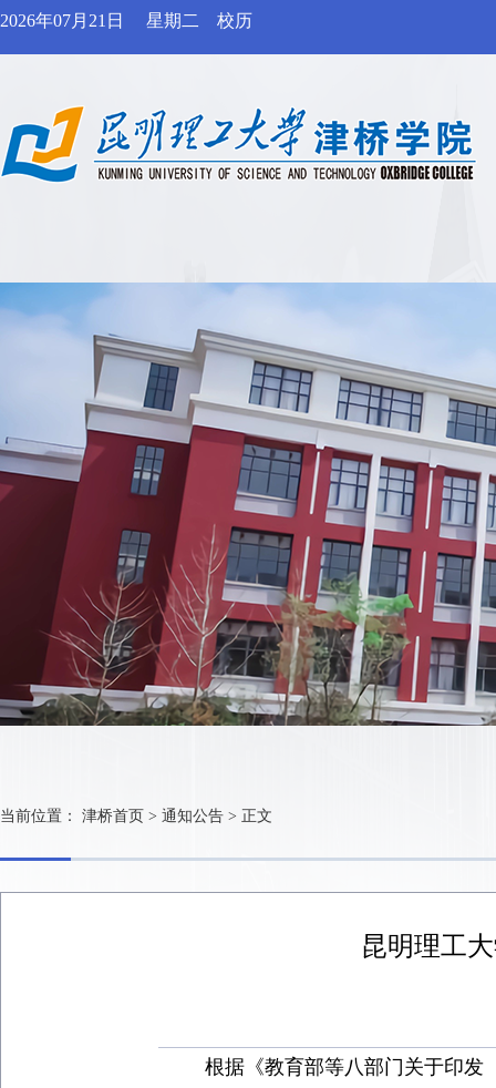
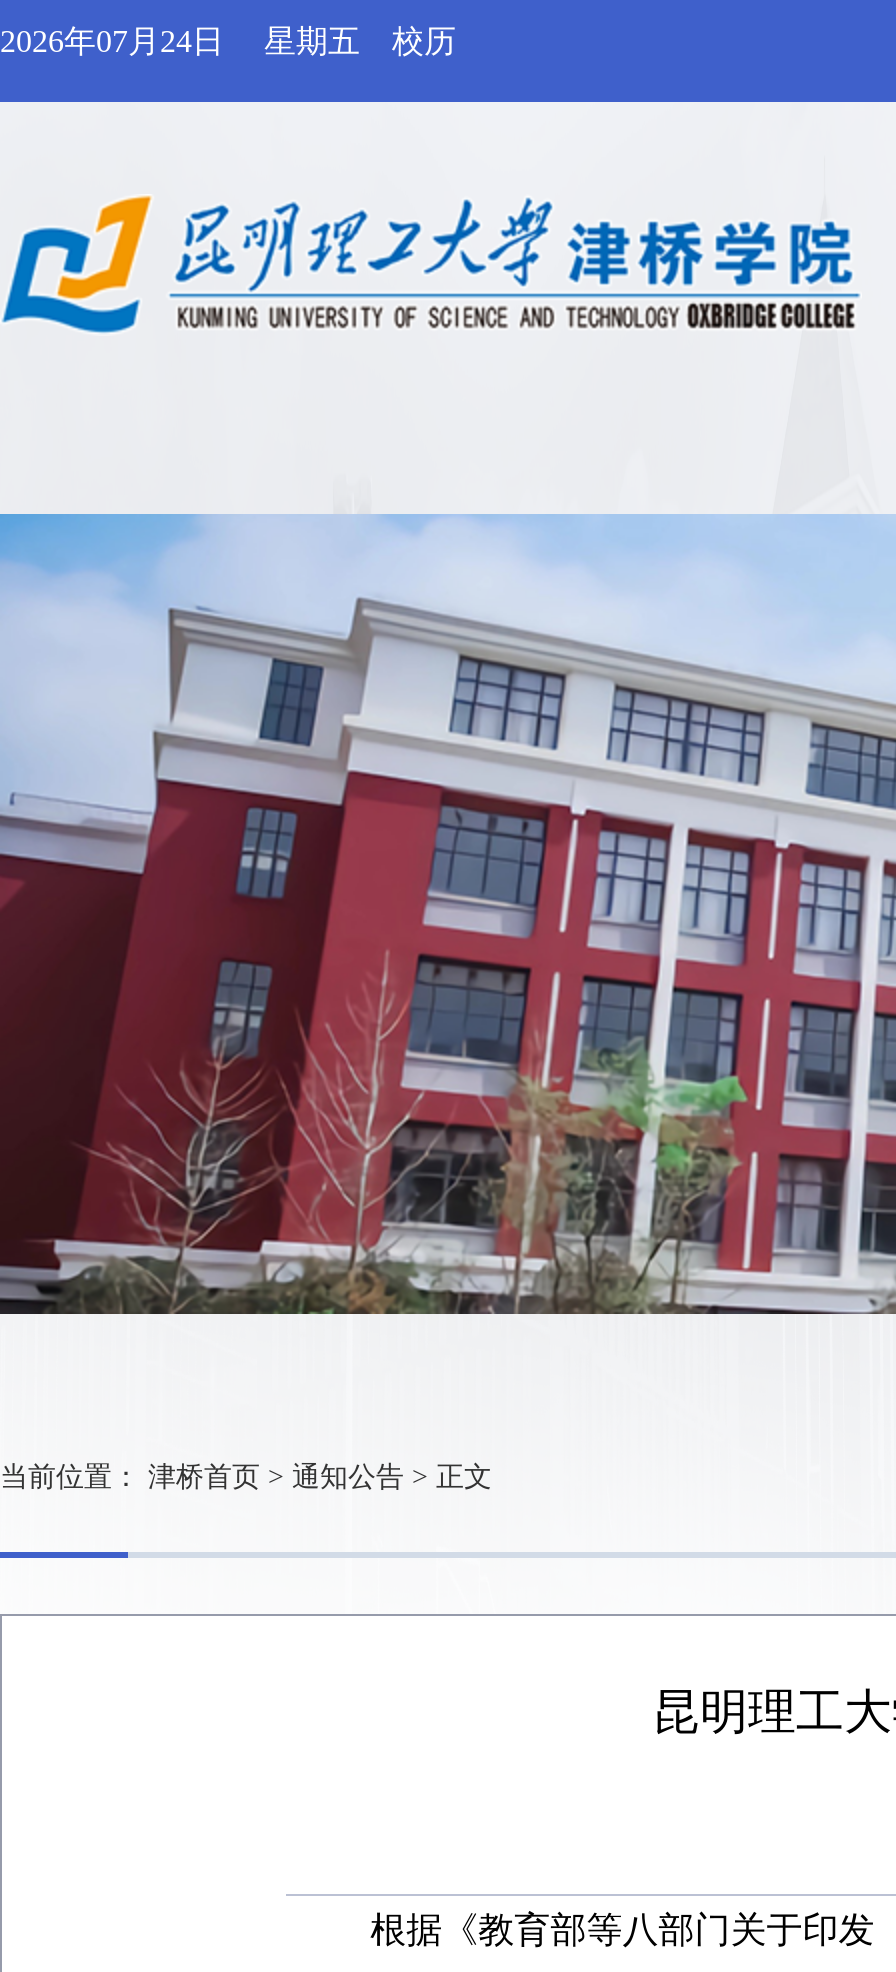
- 2026年07月21日
+ 2026年07月24日

- 星期二
+ 星期五
